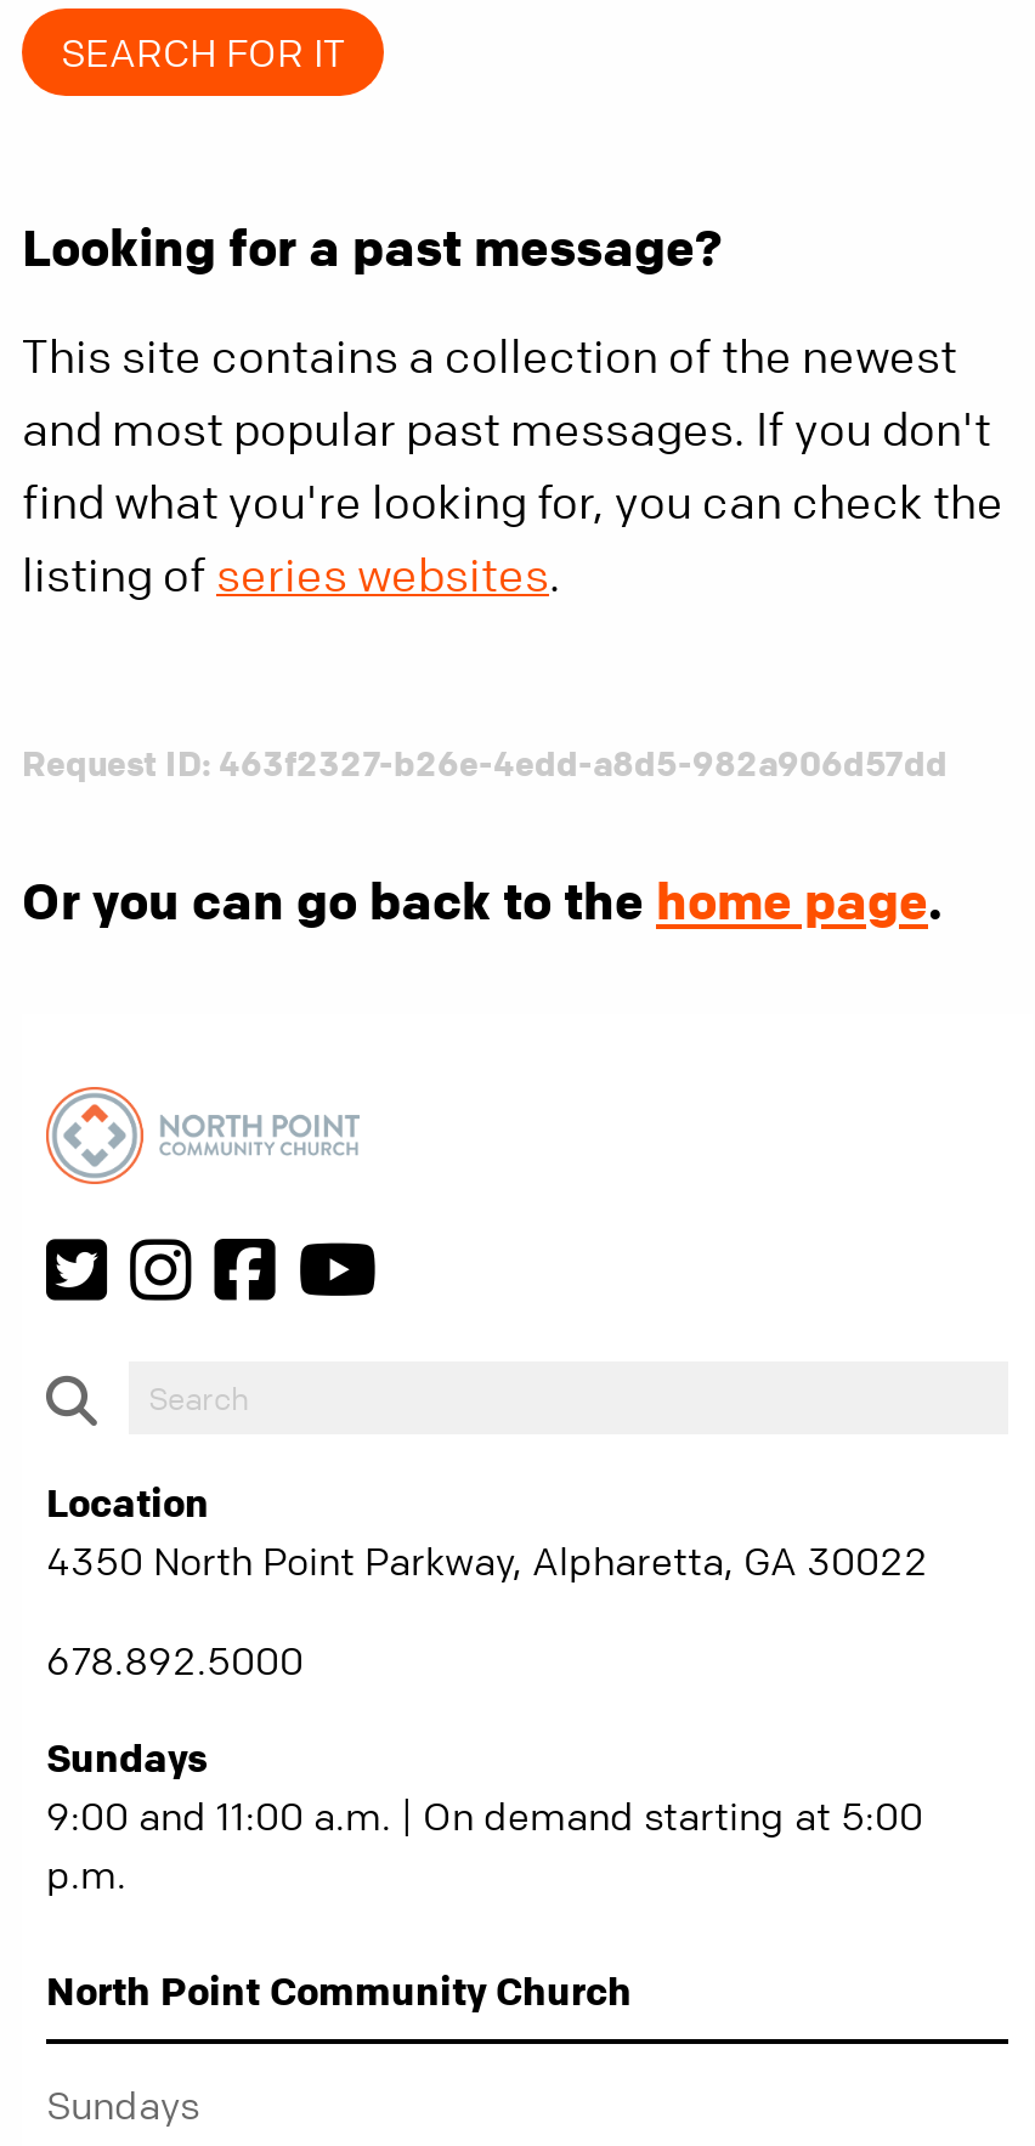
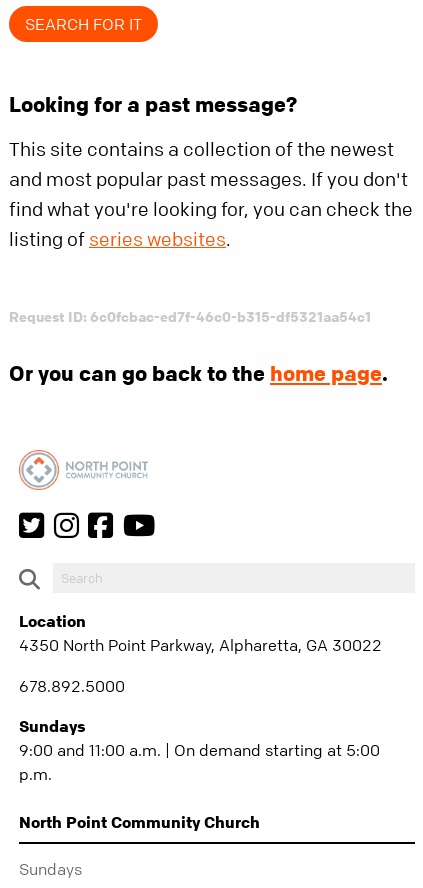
- Request ID: 463f2327-b26e-4edd-a8d5-982a906d57dd
+ Request ID: 6c0fcbac-ed7f-46c0-b315-df5321aa54c1
